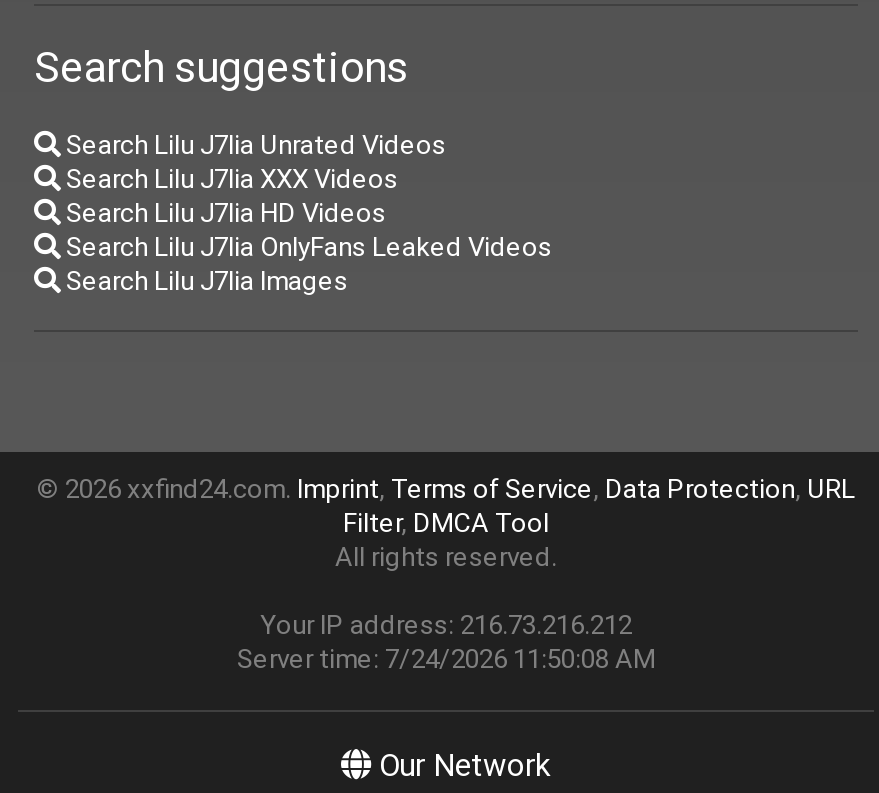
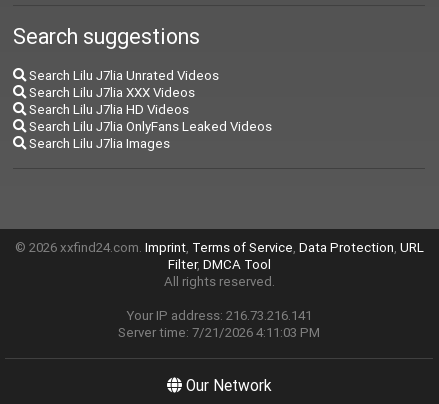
- Your IP address: 216.73.216.212
+ Your IP address: 216.73.216.141

- Server time: 7/24/2026 11:50:08 AM
+ Server time: 7/21/2026 4:11:03 PM
